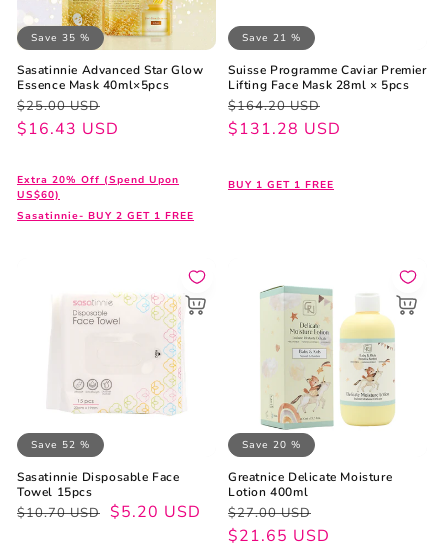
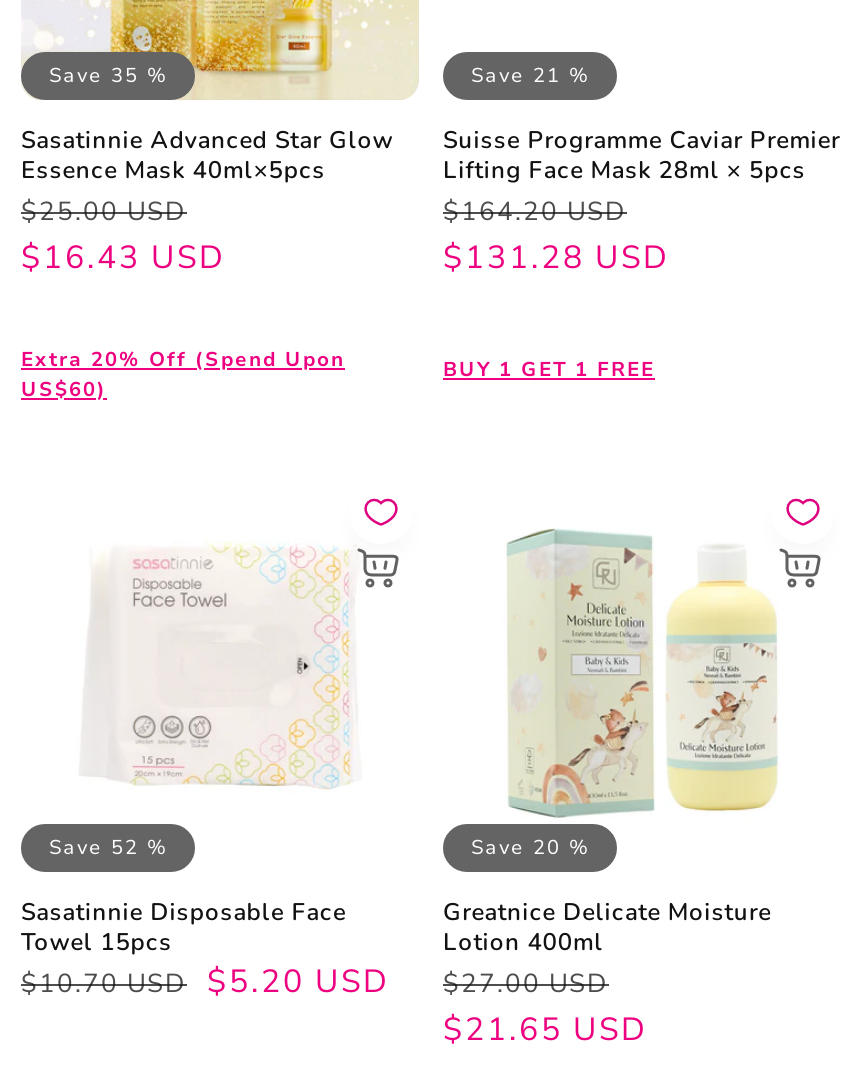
- Sasatinnie- BUY 2 GET 1 FREE
